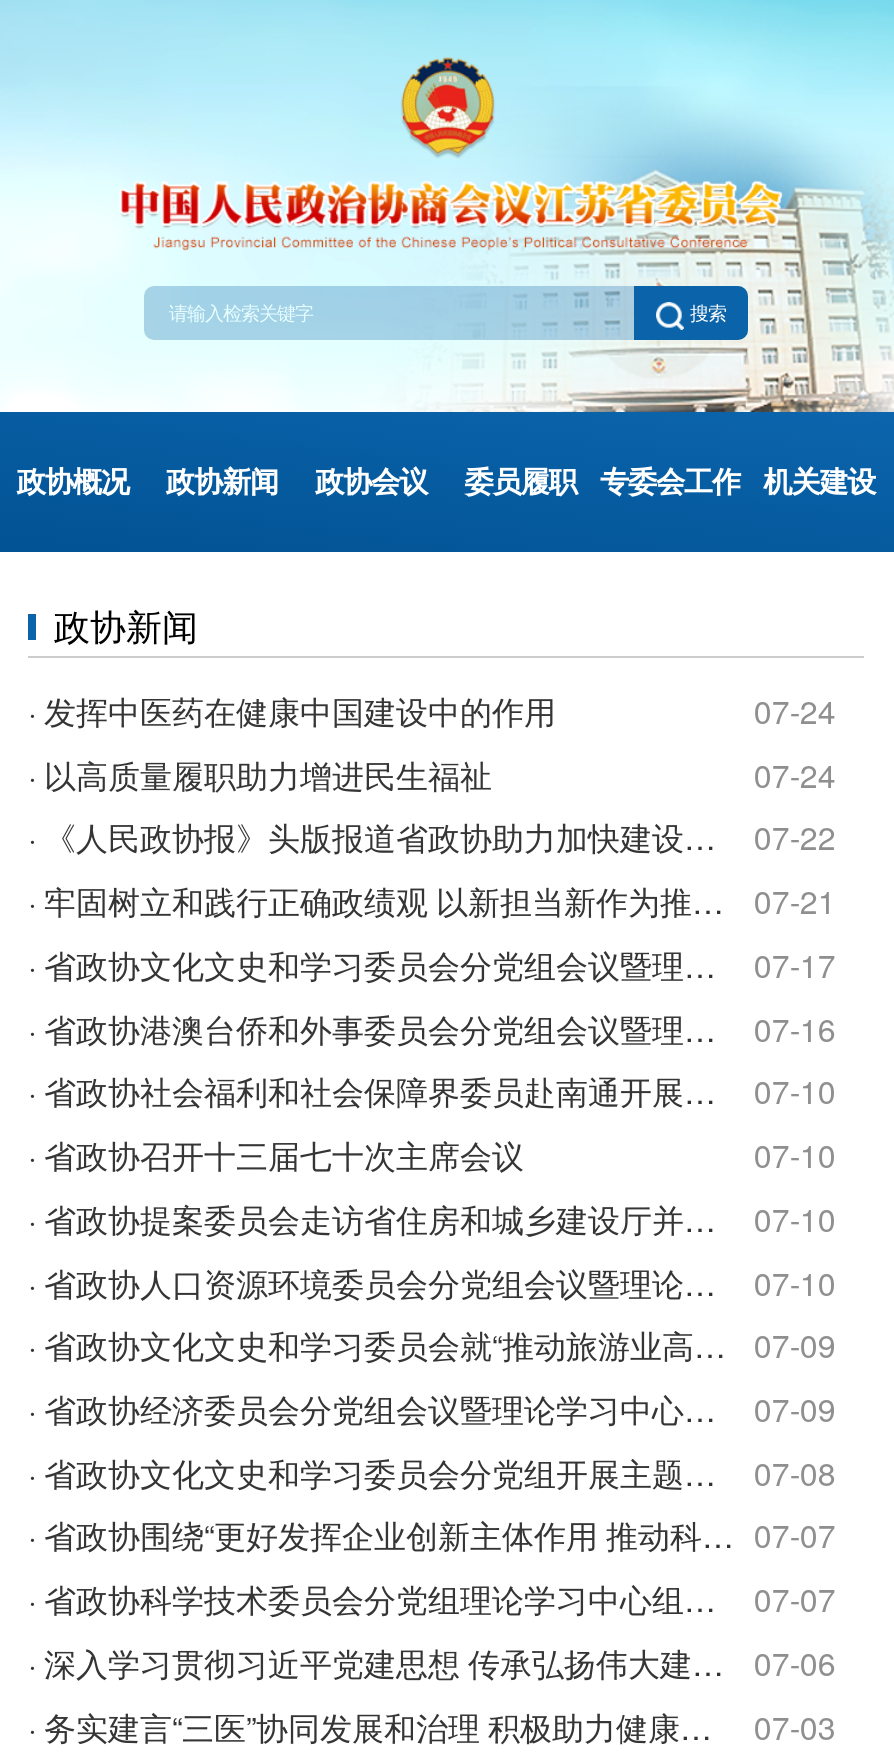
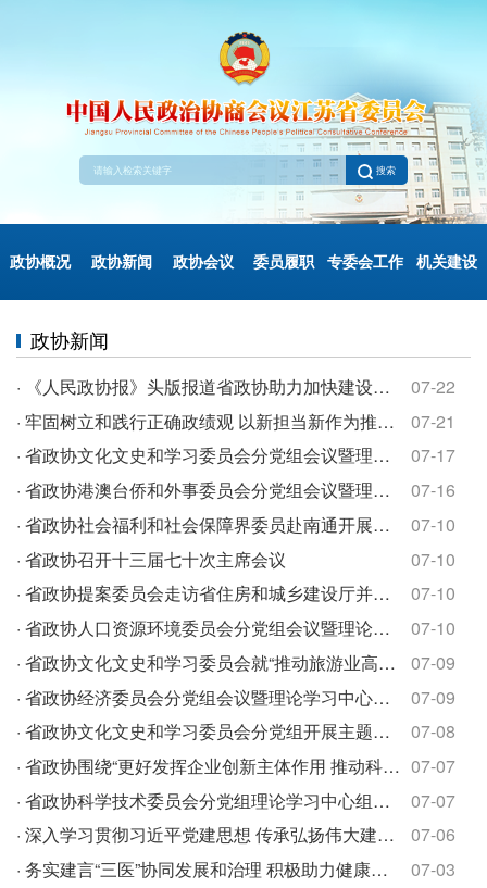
- ·发挥中医药在健康中国建设中的作用
- 07-24
- ·以高质量履职助力增进民生福祉
- 07-24
